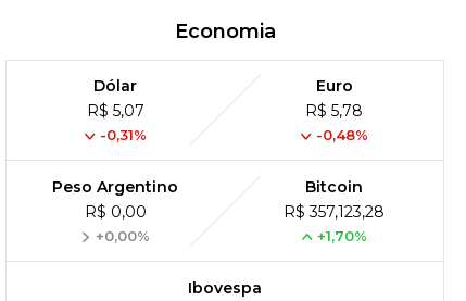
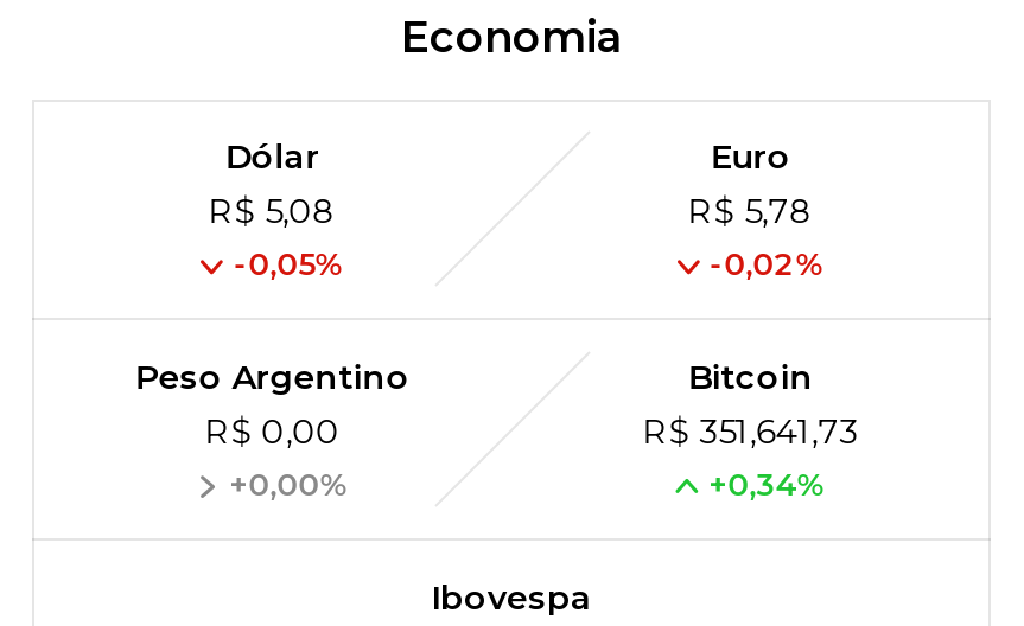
- R$ 5,07
+ R$ 5,08

- -0,31%
+ -0,05%

- -0,48%
+ -0,02%

- R$ 357,123,28
+ R$ 351,641,73

- +1,70%
+ +0,34%
